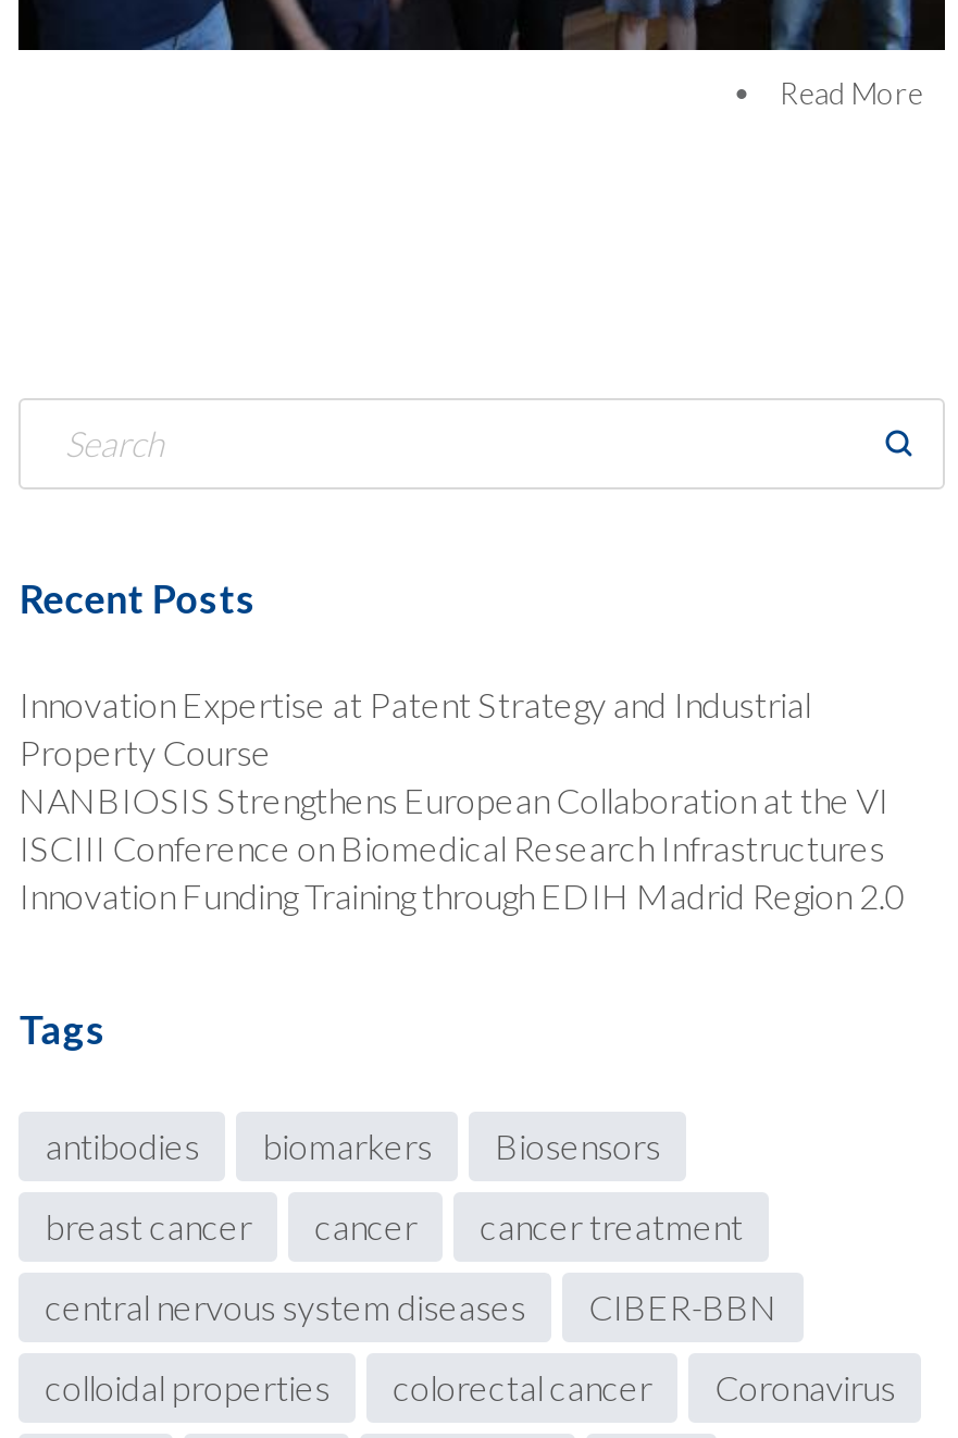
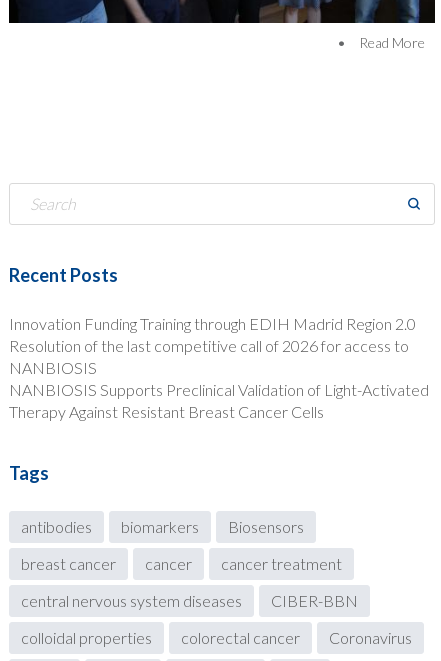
- Innovation Expertise at Patent Strategy and Industrial
- Property Course
- NANBIOSIS Strengthens European Collaboration at the VI
- ISCIII Conference on Biomedical Research Infrastructures

moved up: Innovation Funding Training through EDIH Madrid Region 2.0

+ Resolution of the last competitive call of 2026 for access to
+ NANBIOSIS
+ NANBIOSIS Supports Preclinical Validation of Light-Activated
+ Therapy Against Resistant Breast Cancer Cells
